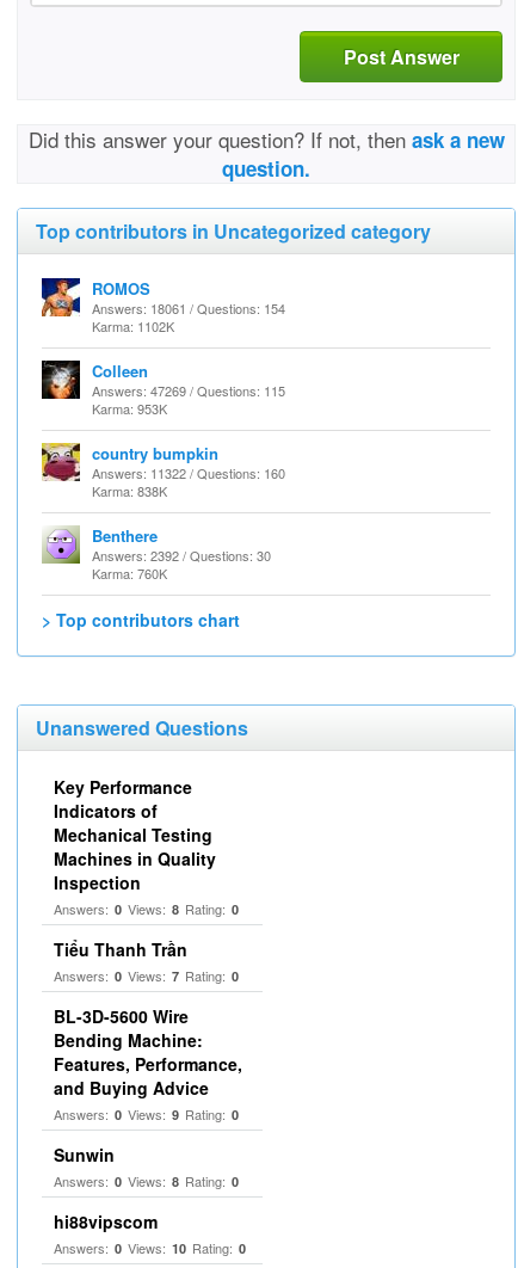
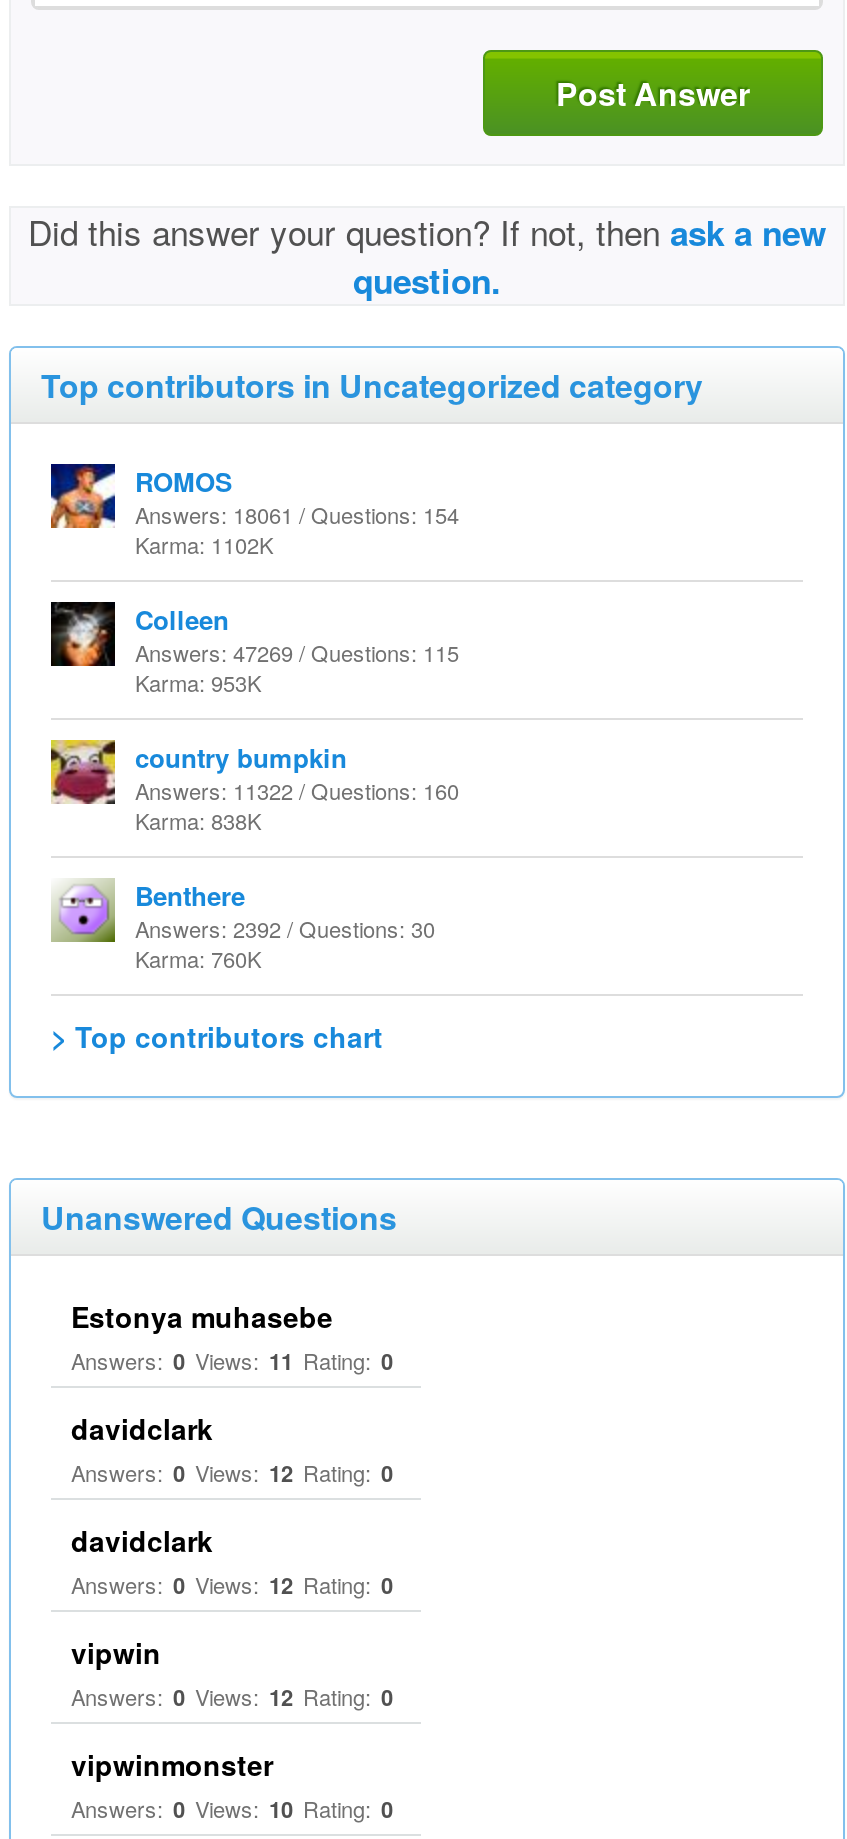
- Key Performance
- Indicators of
- Mechanical Testing
- Machines in Quality
- Inspection
- Answers: 0 Views: 8 Rating: 0
+ Estonya muhasebe
+ Answers: 0 Views: 11 Rating: 0

- Tiểu Thanh Trần
- Answers: 0 Views: 7 Rating: 0
+ davidclark
+ Answers: 0 Views: 12 Rating: 0

- BL-3D-5600 Wire
- Bending Machine:
- Features, Performance,
- and Buying Advice
- Answers: 0 Views: 9 Rating: 0
+ davidclark
+ Answers: 0 Views: 12 Rating: 0

- Sunwin
- Answers: 0 Views: 8 Rating: 0
+ vipwin
+ Answers: 0 Views: 12 Rating: 0

- hi88vipscom
+ vipwinmonster
